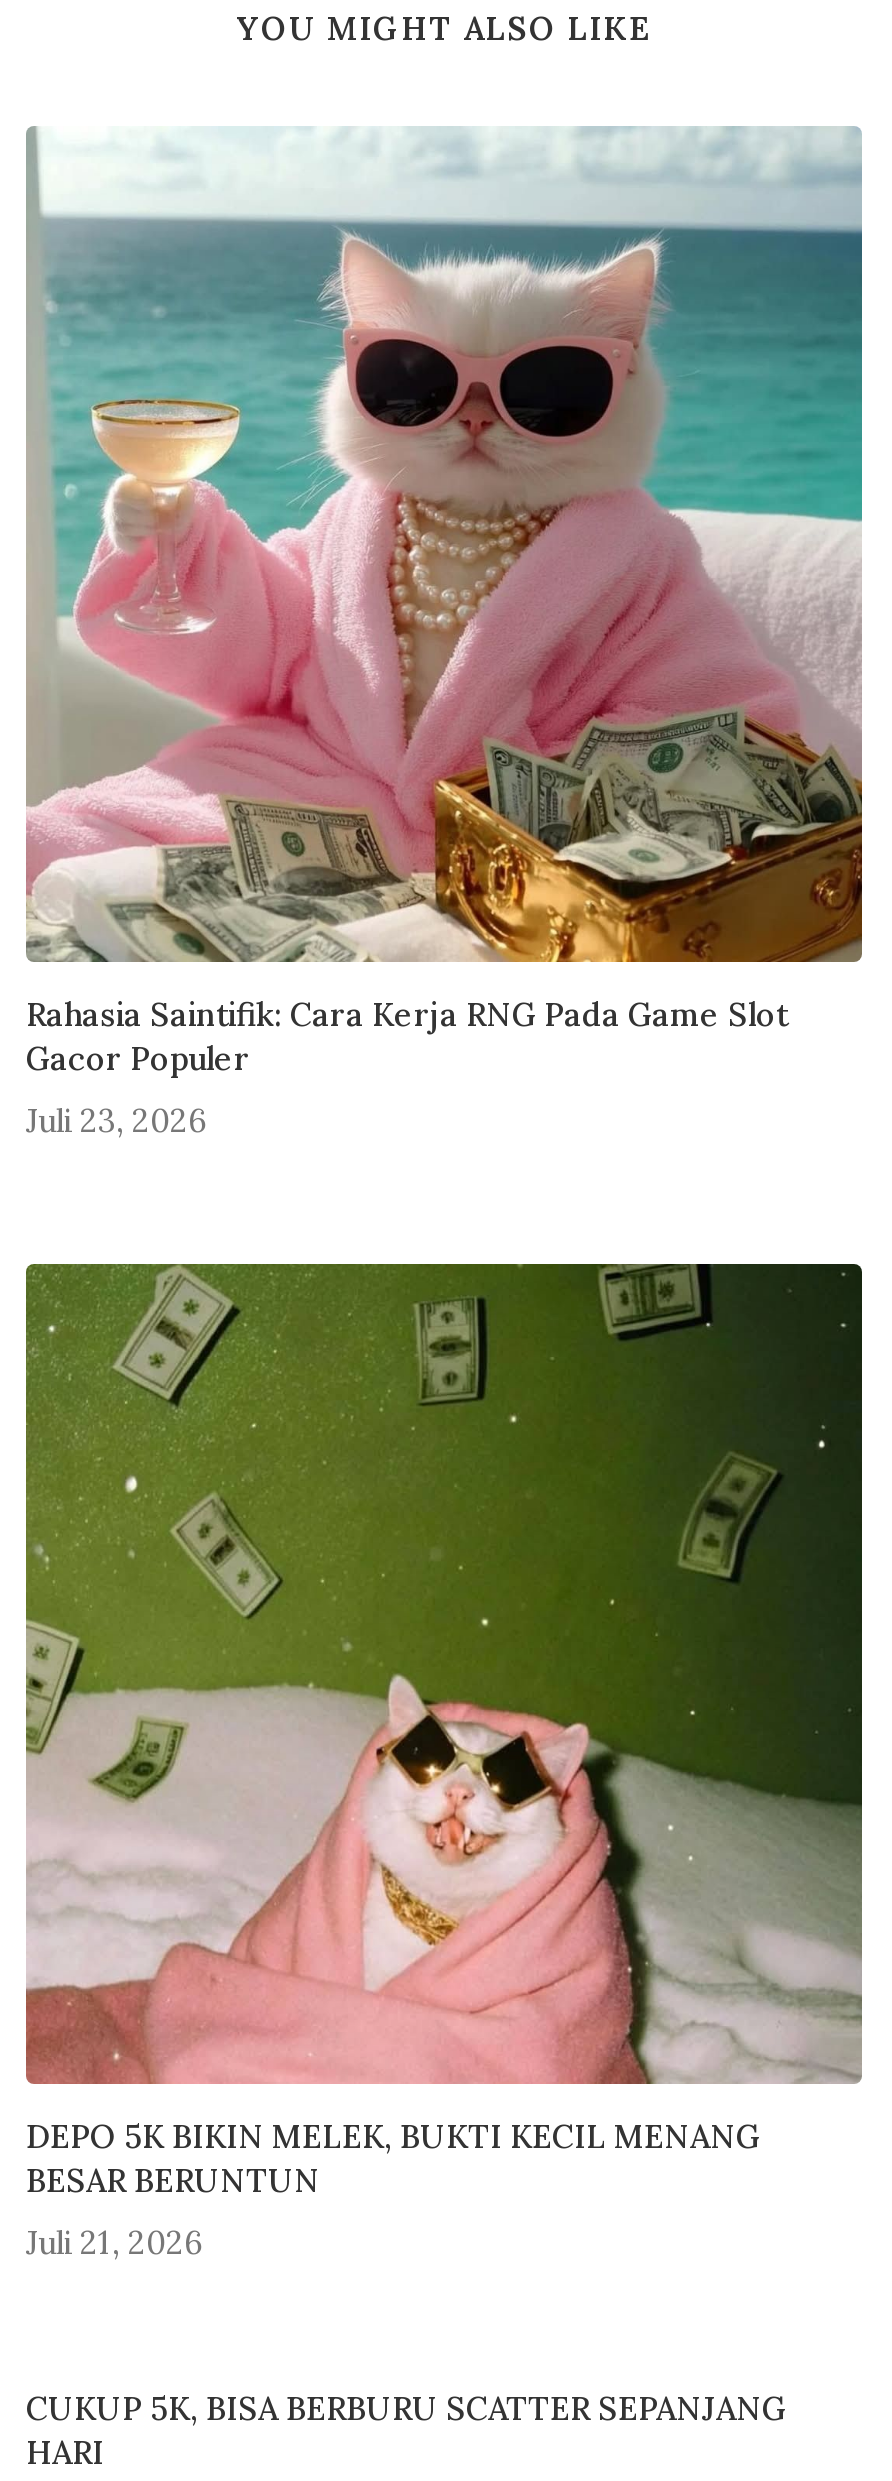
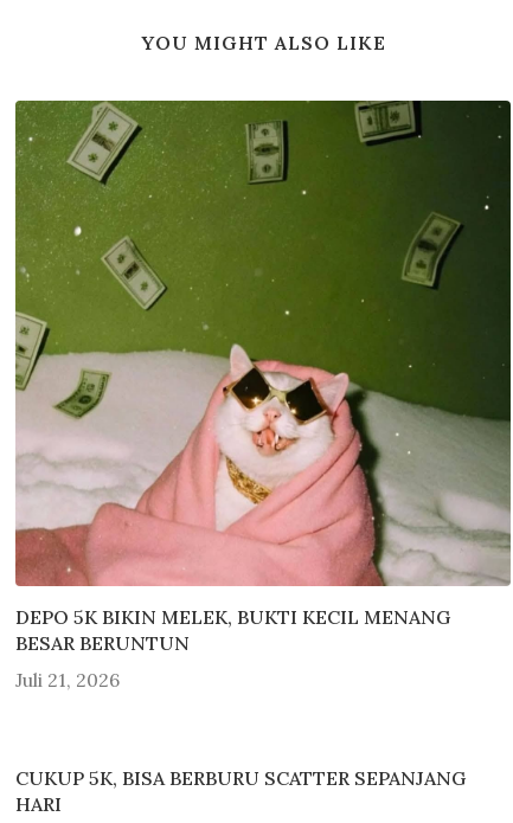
- [image]
- Rahasia Saintifik: Cara Kerja RNG Pada Game Slot
- Gacor Populer
- Juli 23, 2026
